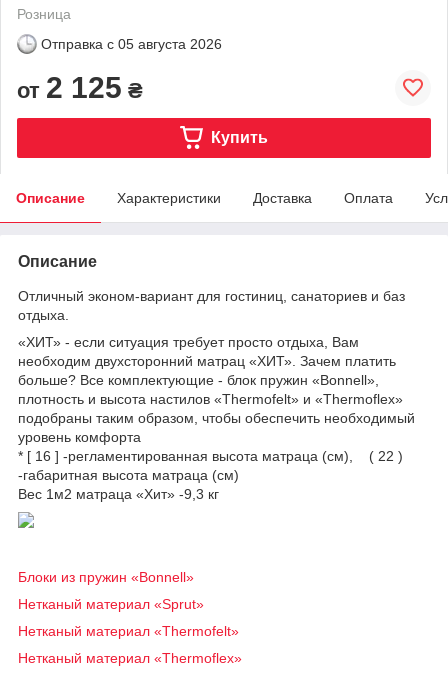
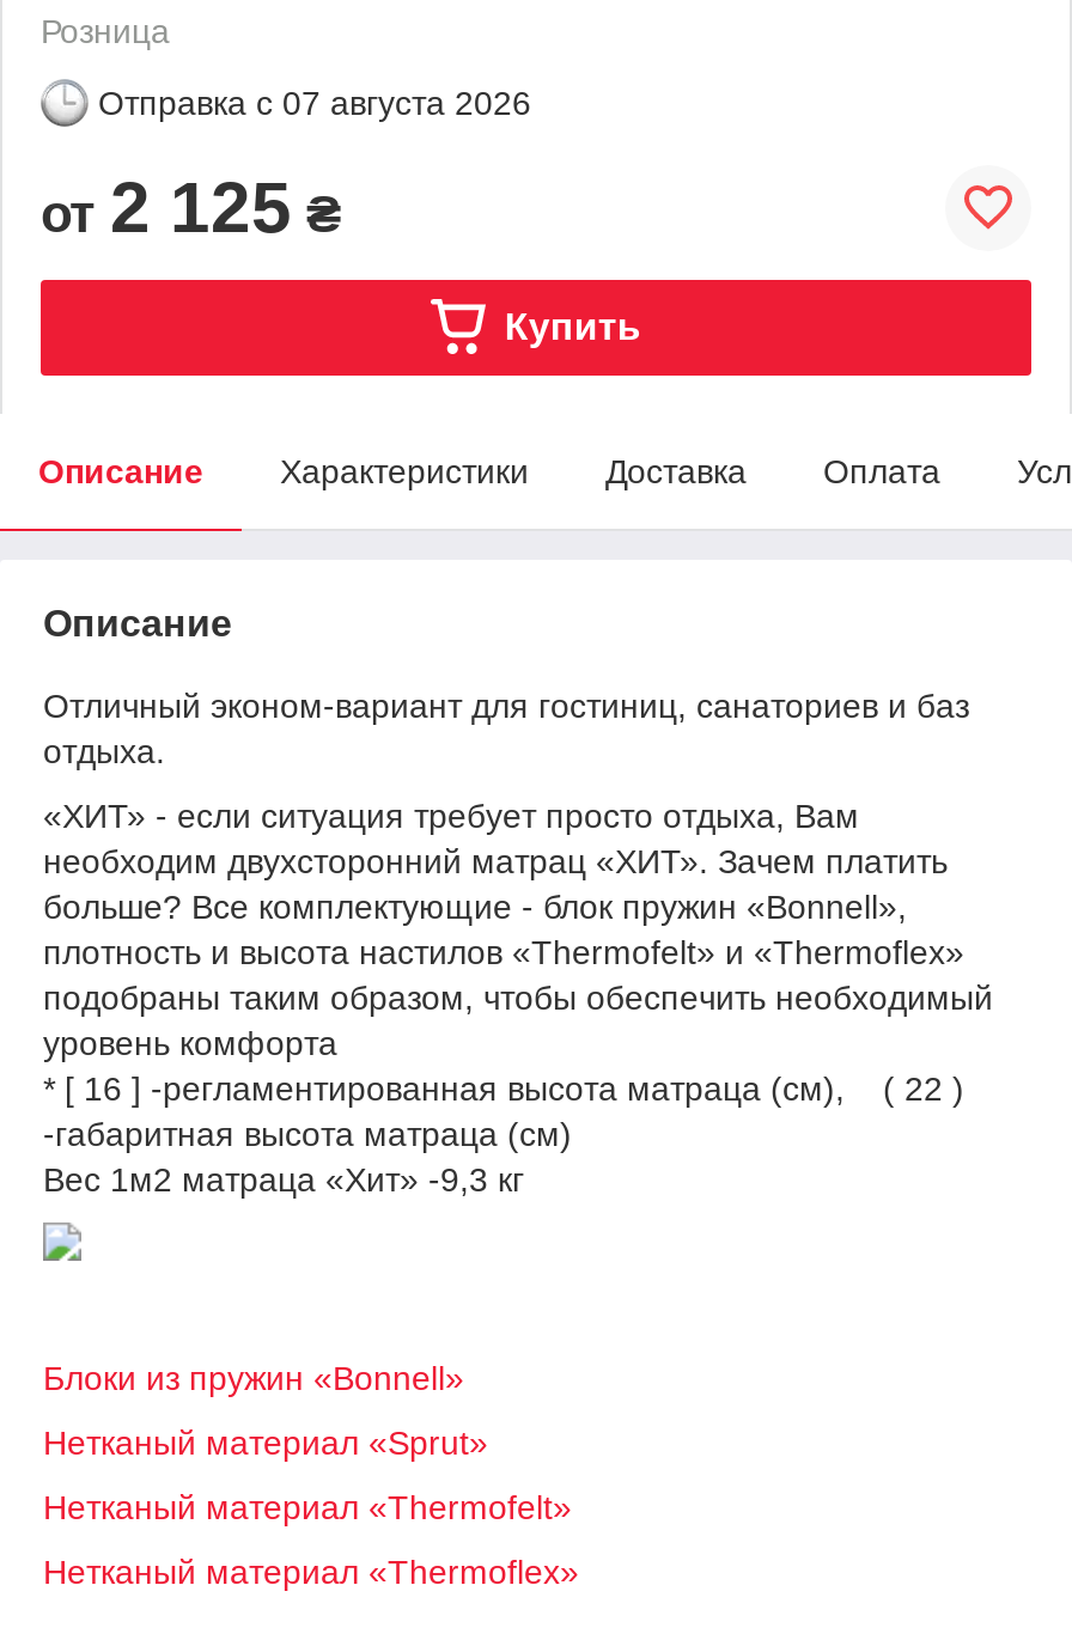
- Отправка с 05 августа 2026
+ Отправка с 07 августа 2026
